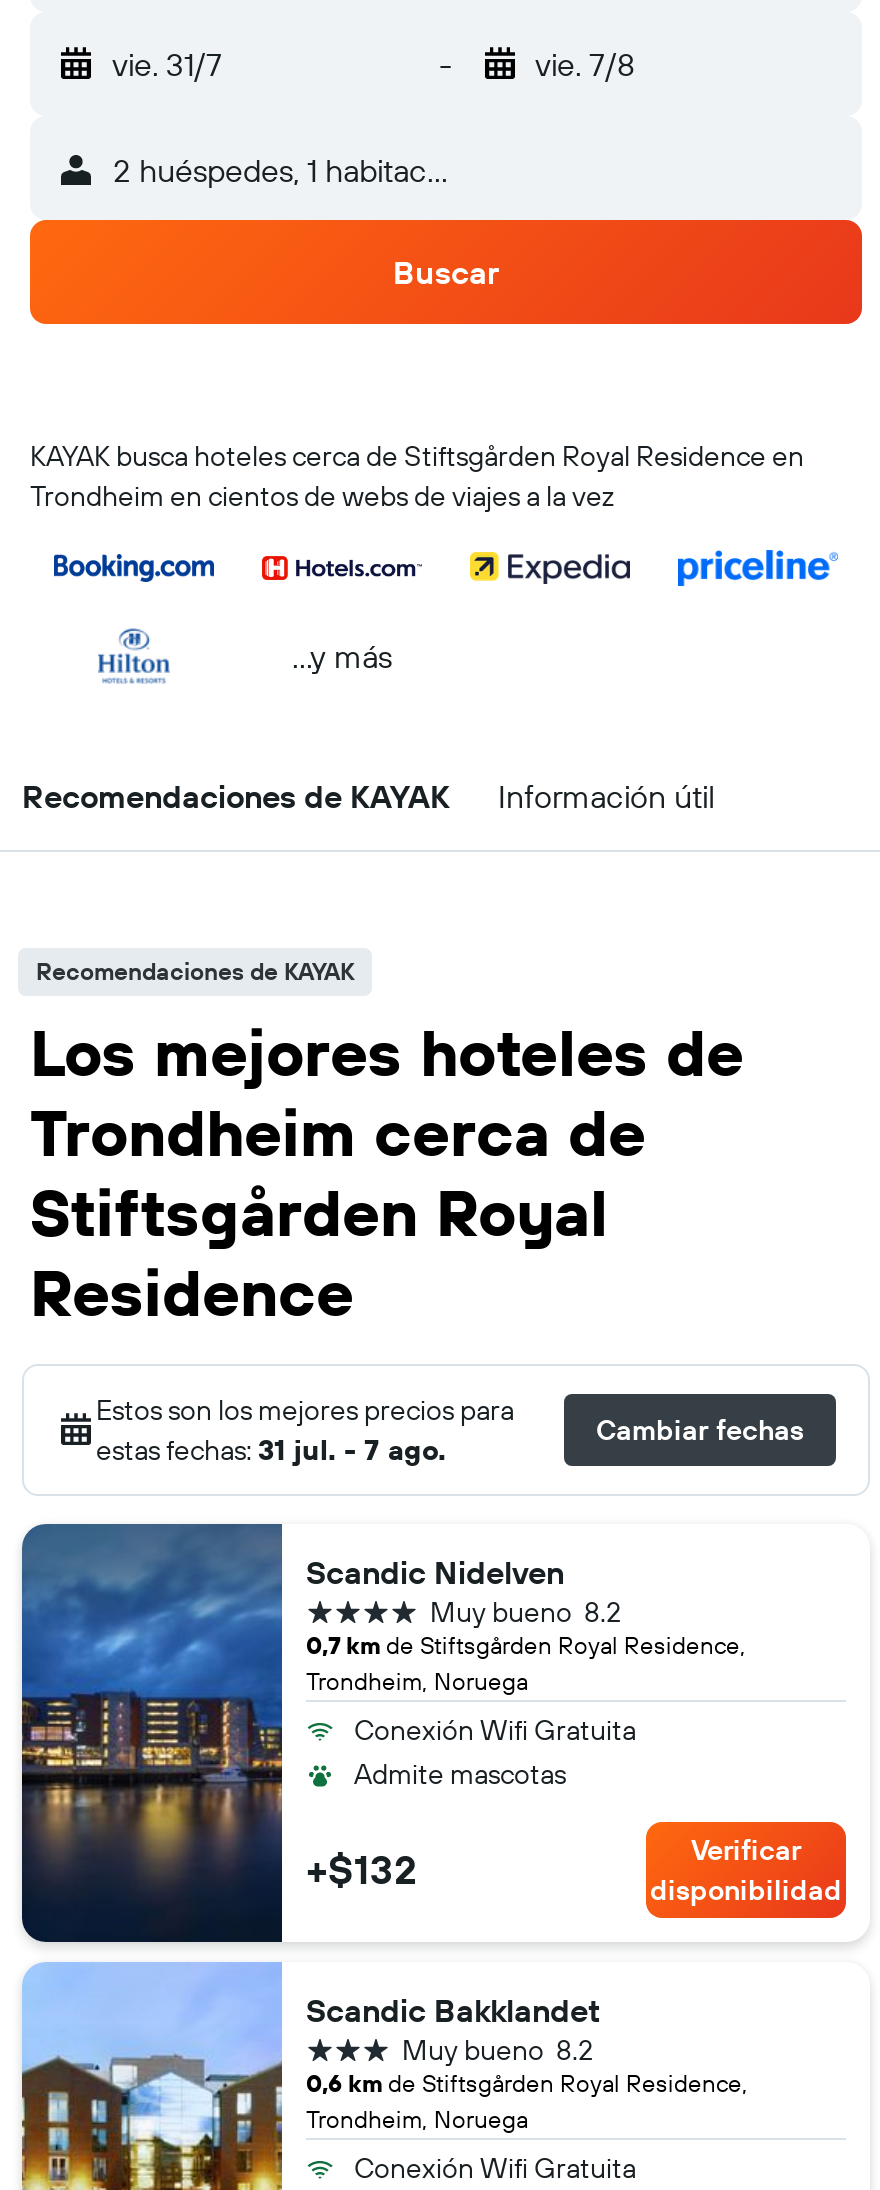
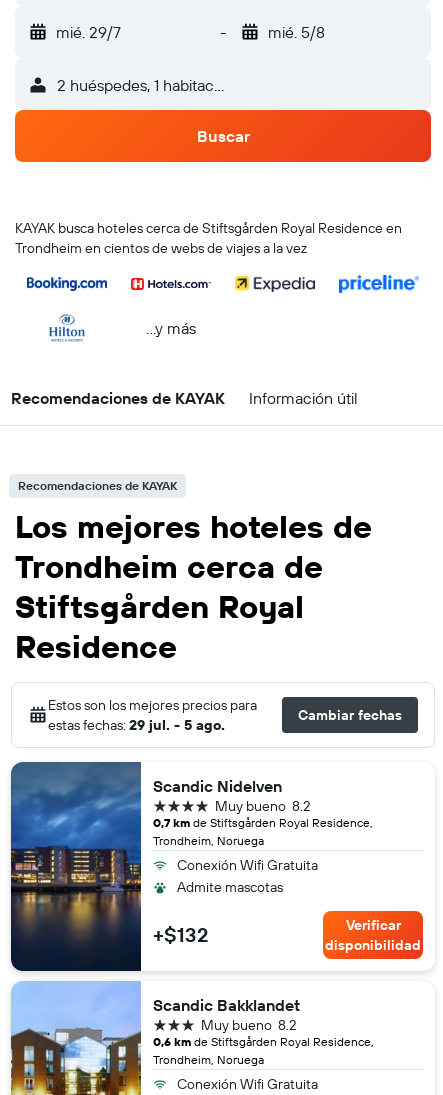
- vie. 31/7
+ mié. 29/7

- vie. 7/8
+ mié. 5/8

- estas fechas: 31 jul. - 7 ago.
+ estas fechas: 29 jul. - 5 ago.
